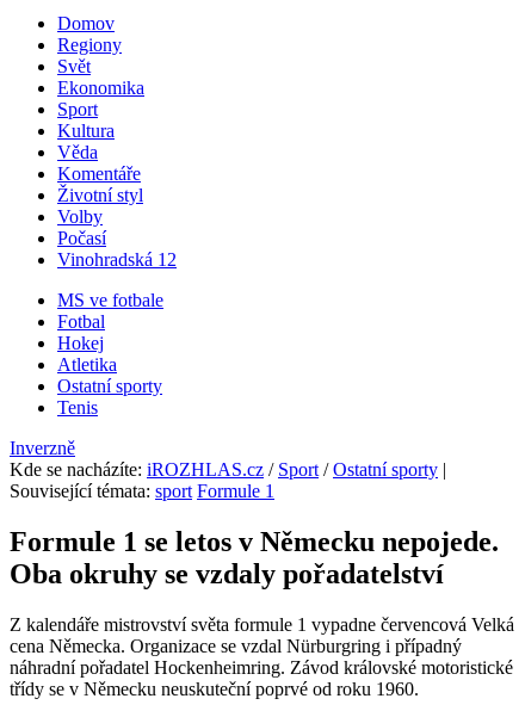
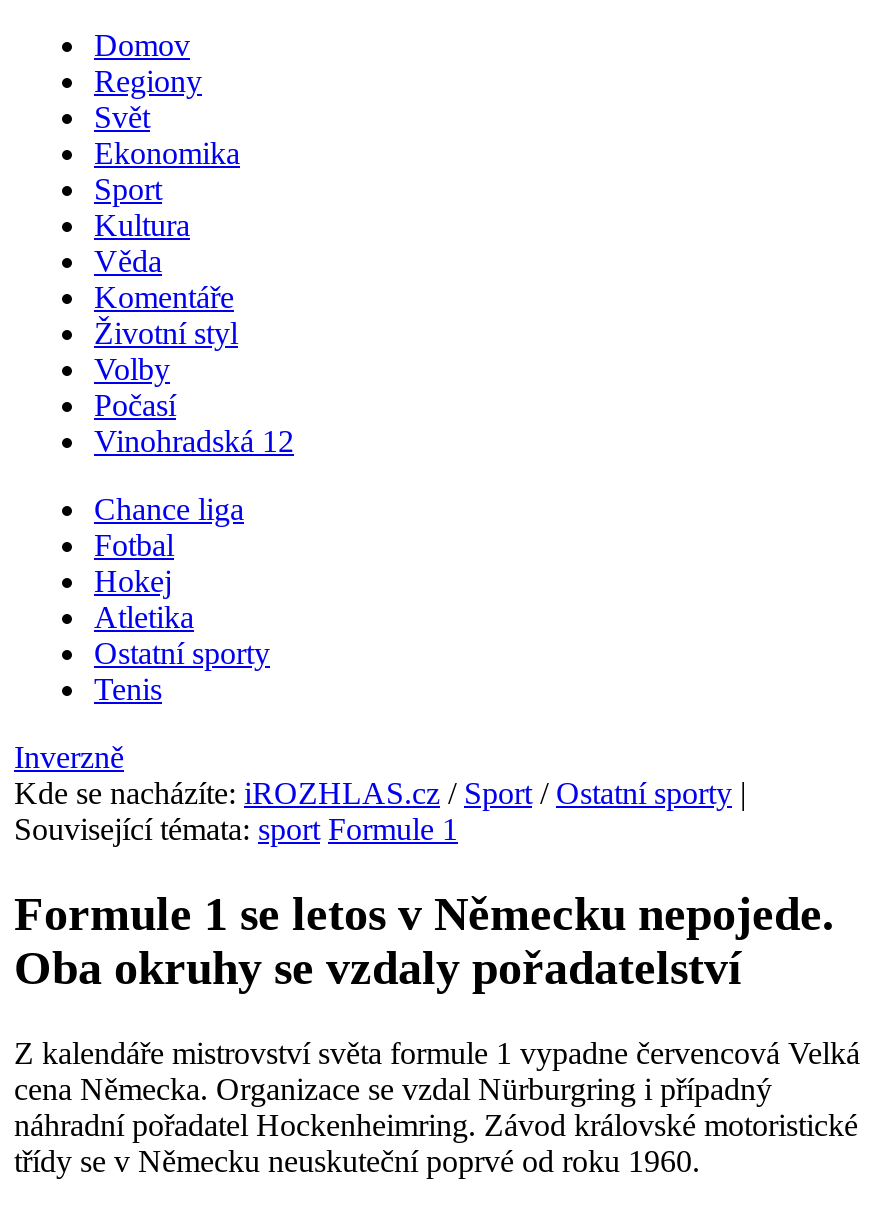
- MS ve fotbale
+ Chance liga
